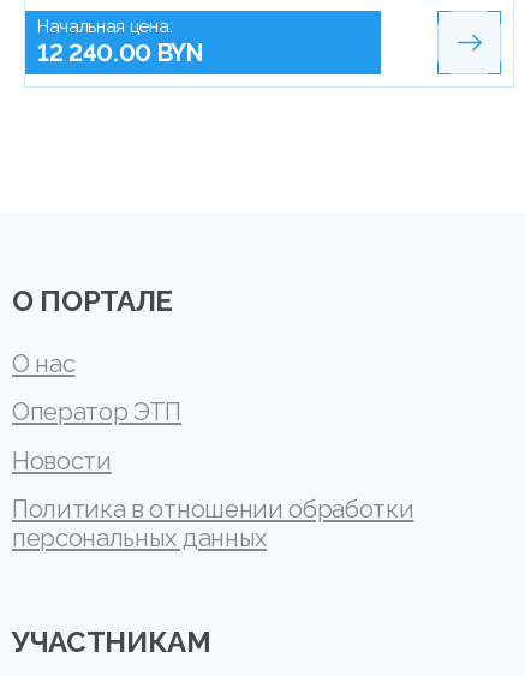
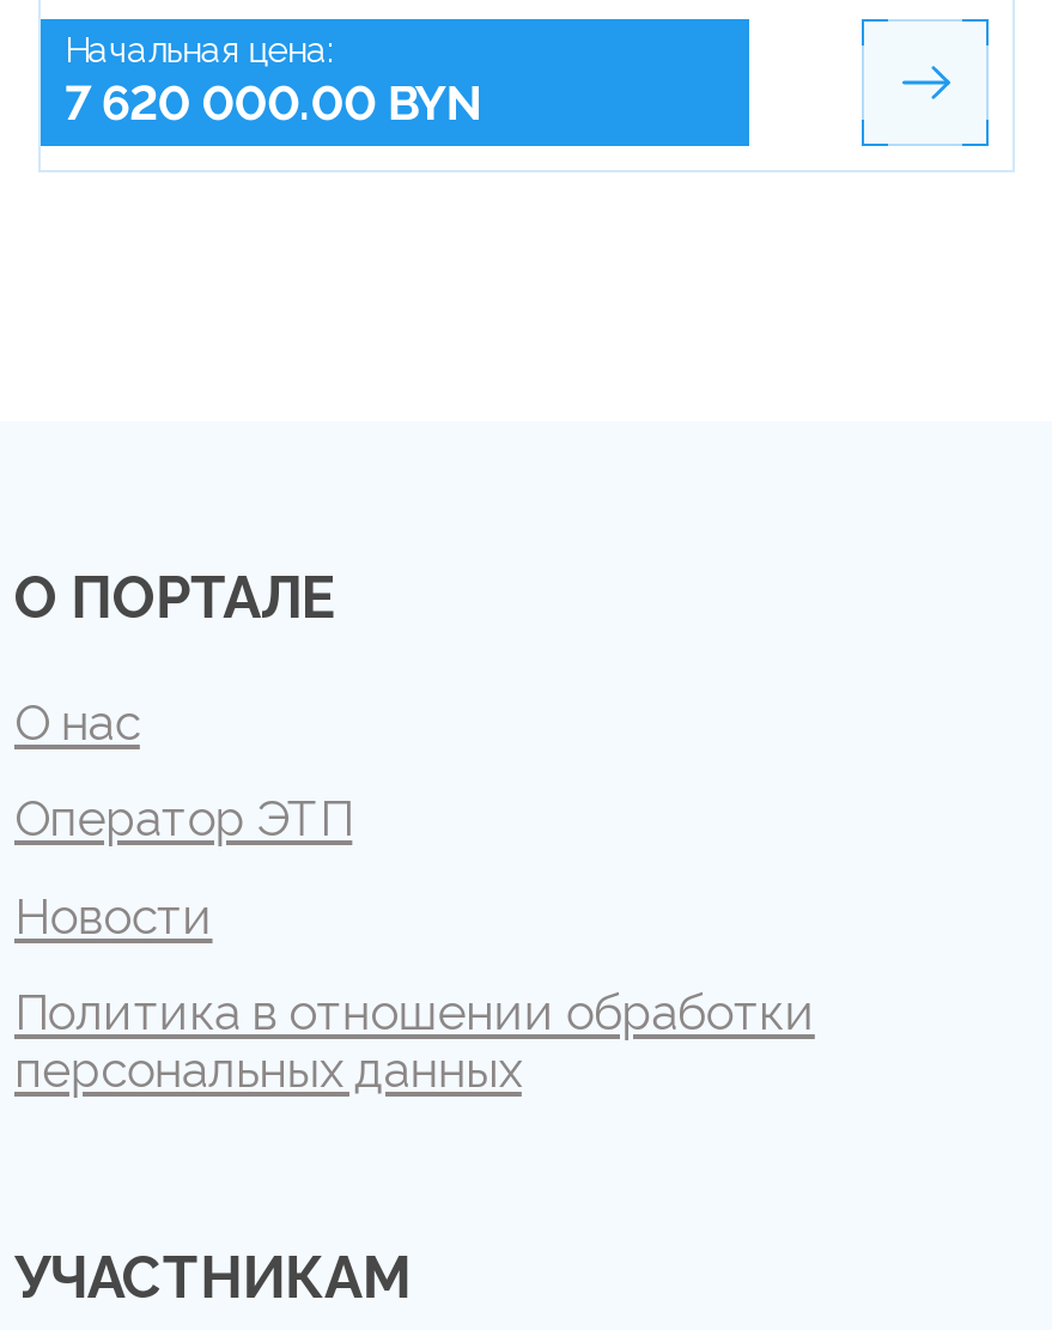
- 12 240.00 BYN
+ 7 620 000.00 BYN
